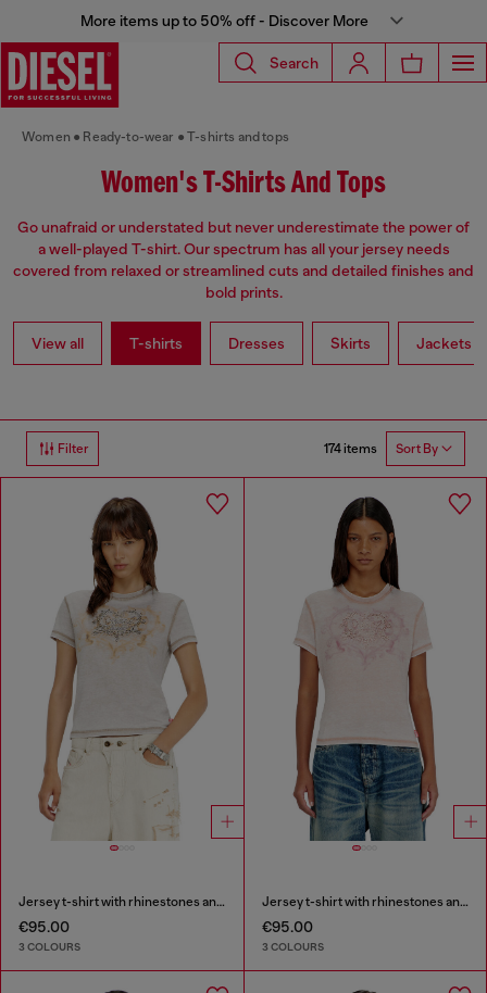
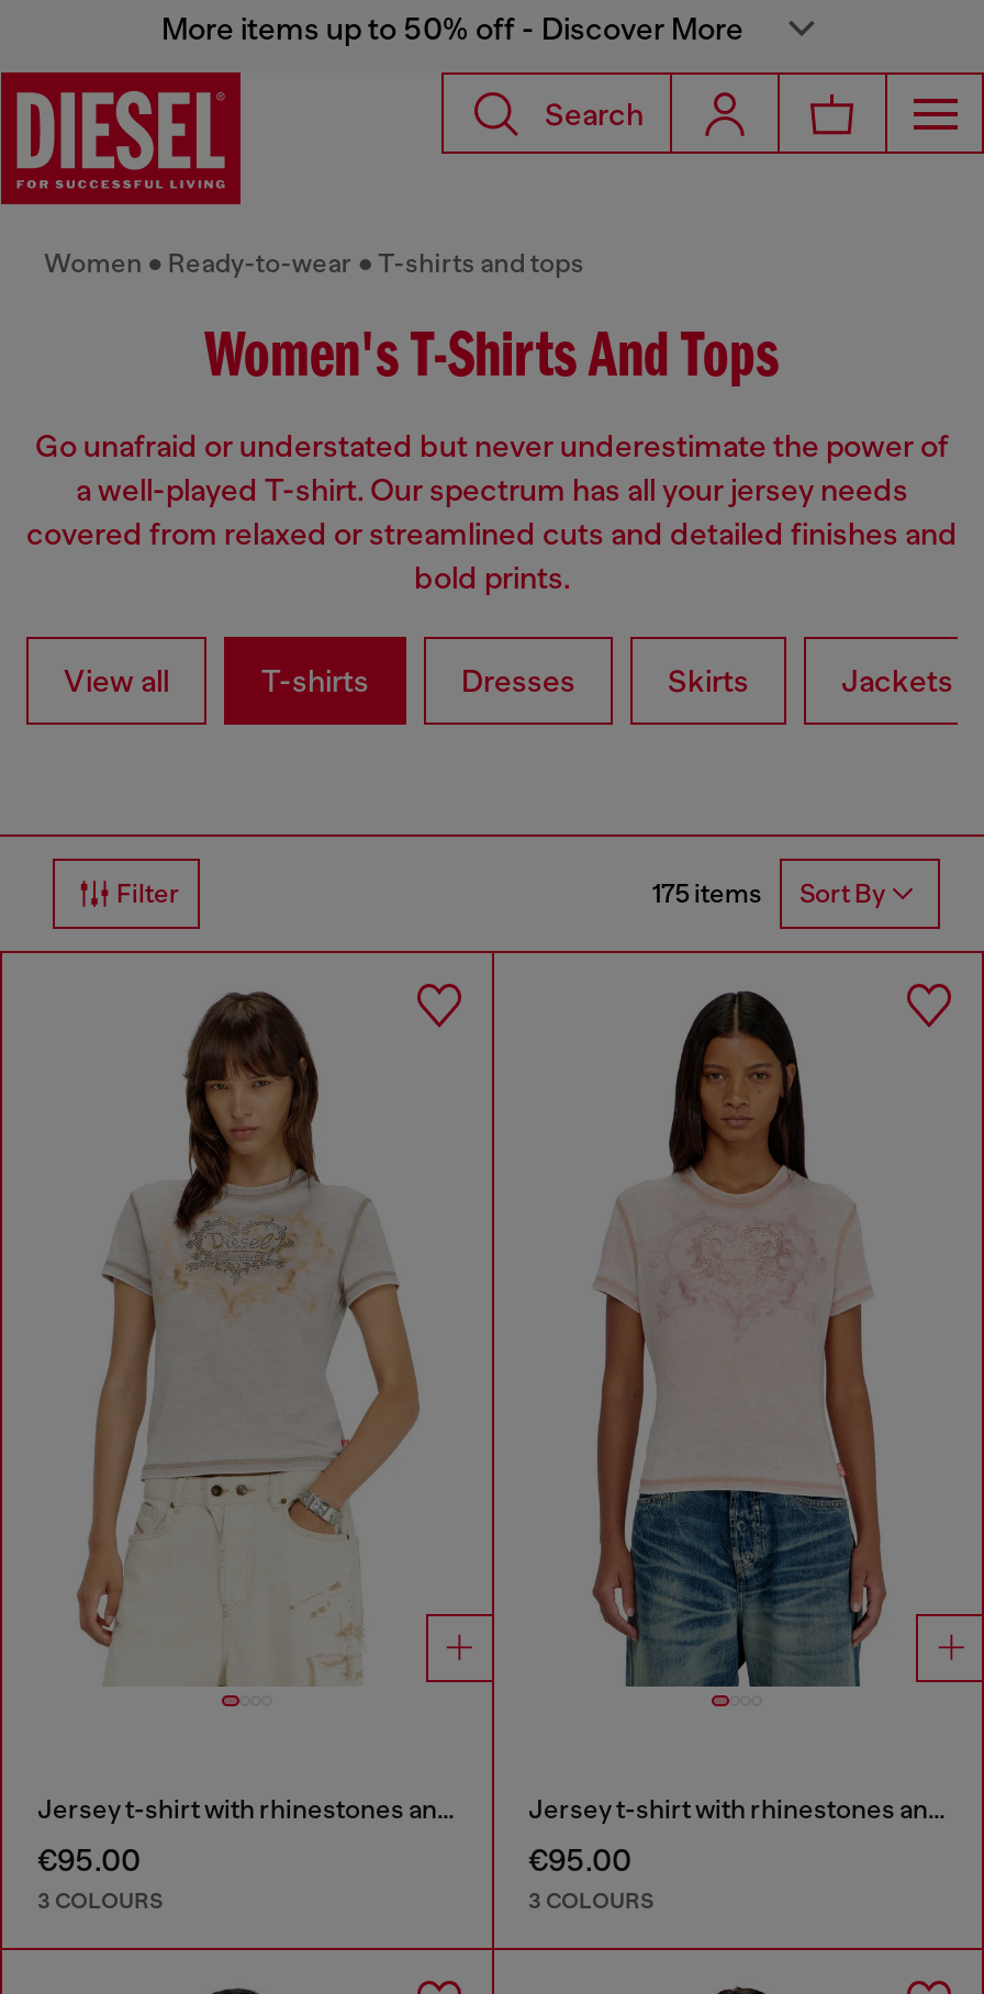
- 174 items Sort By
+ 175 items Sort By
